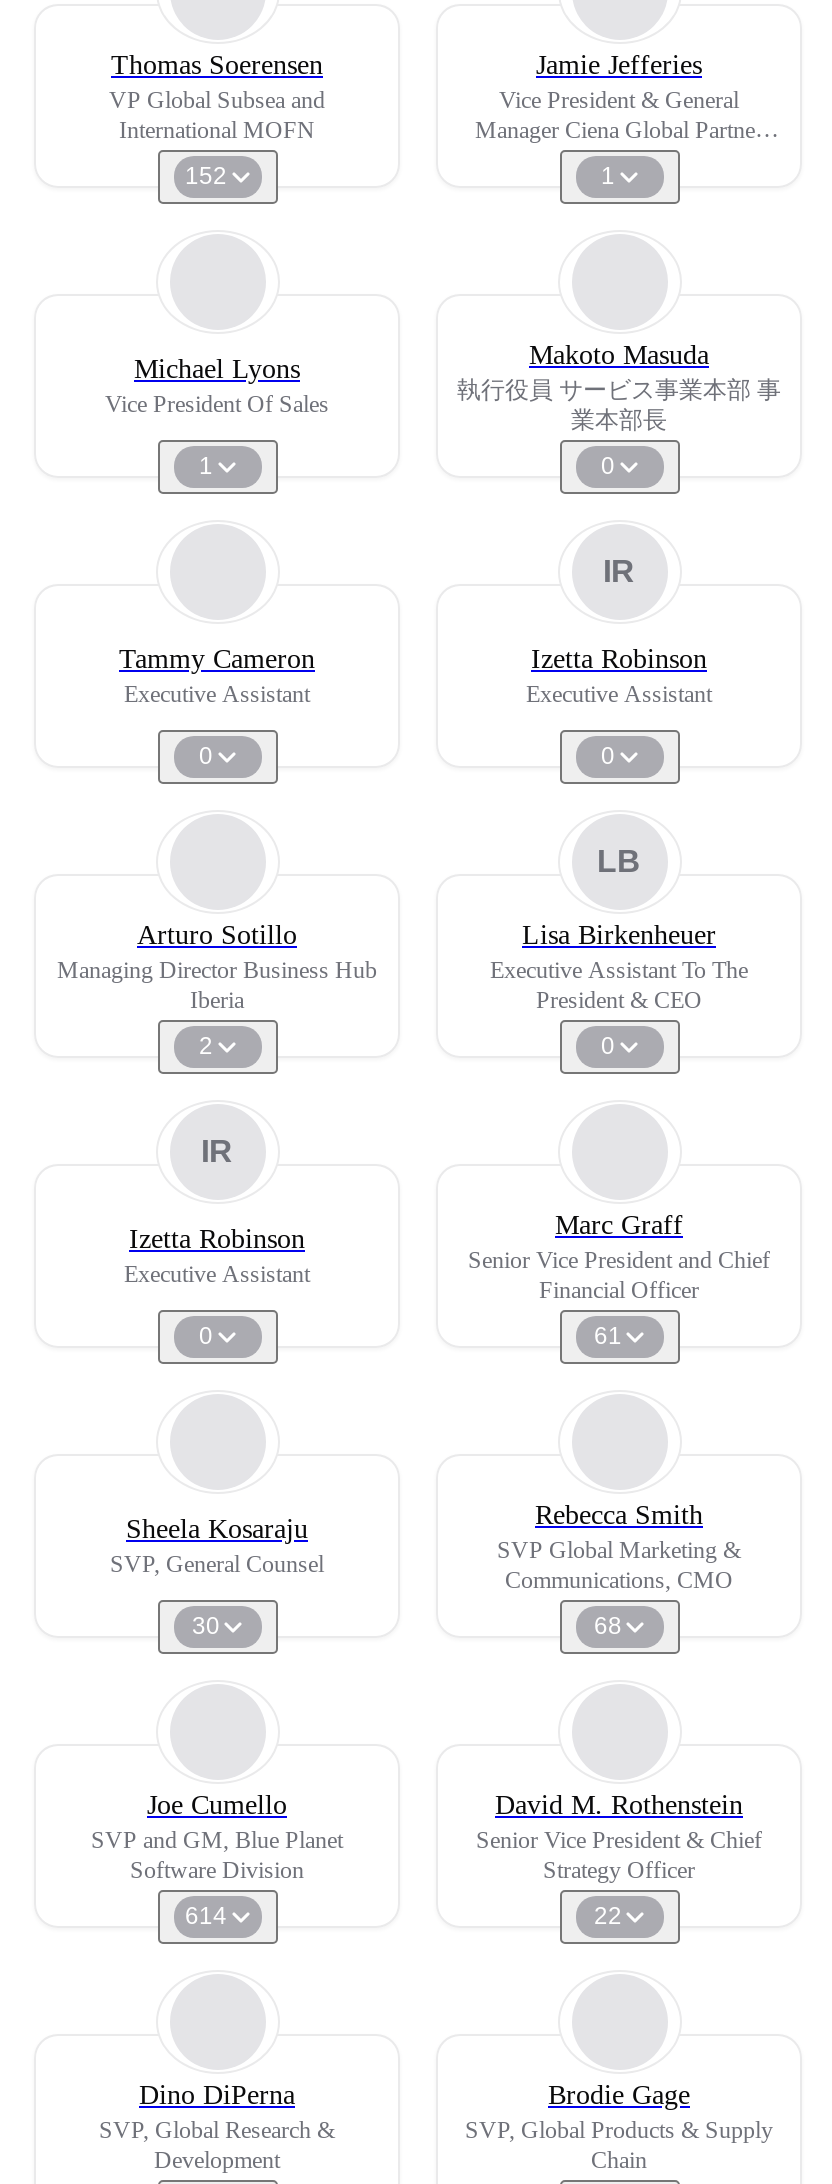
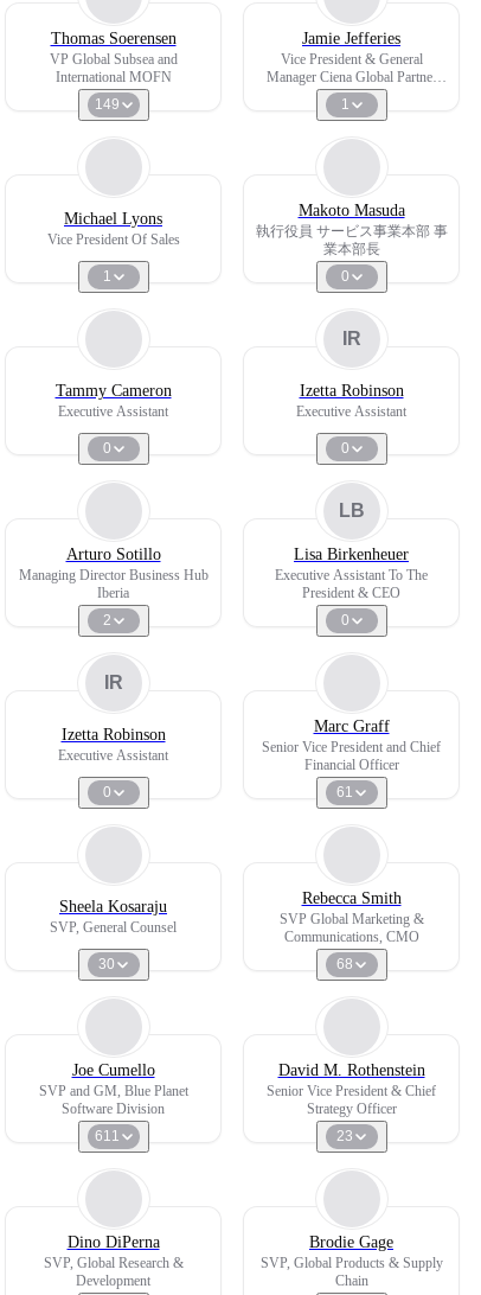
- 152
+ 149

- 614
+ 611

- 22
+ 23
